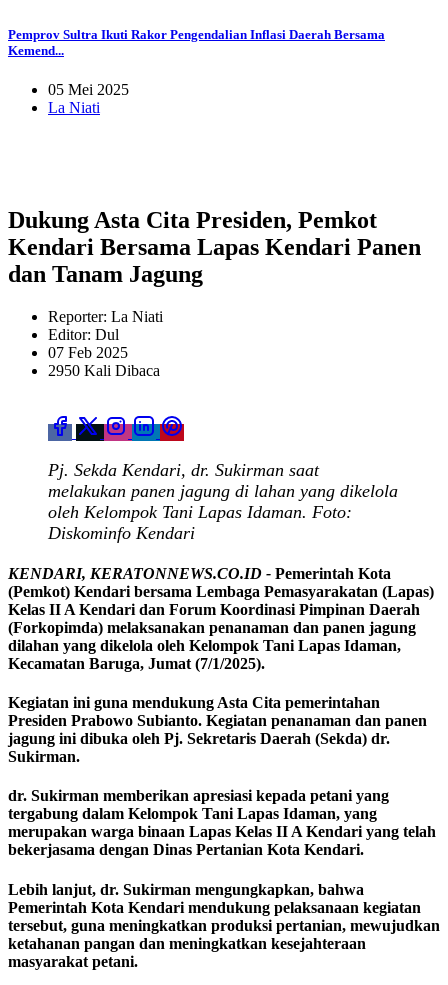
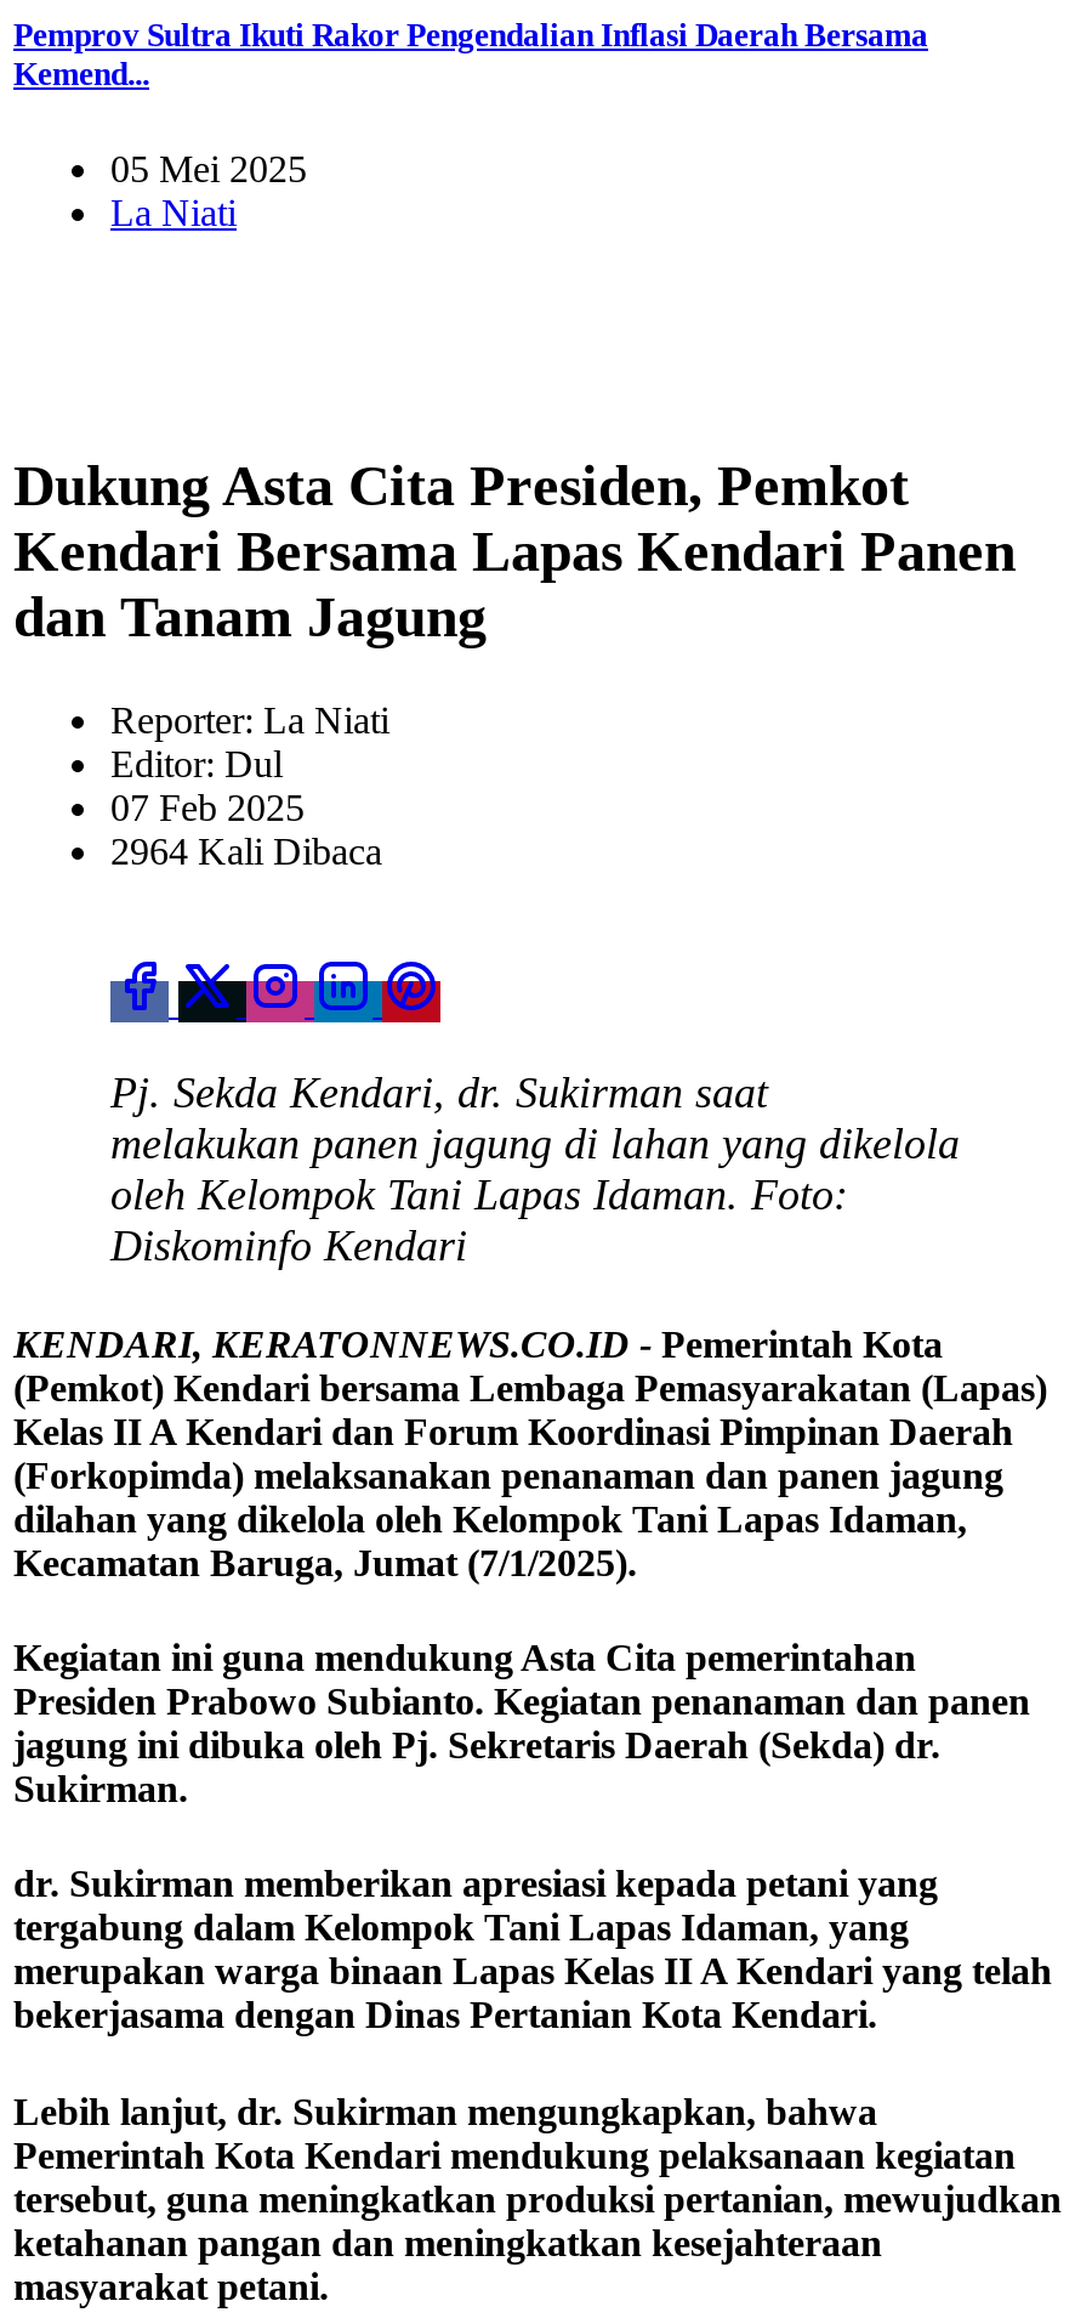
- 2950 Kali Dibaca
+ 2964 Kali Dibaca
